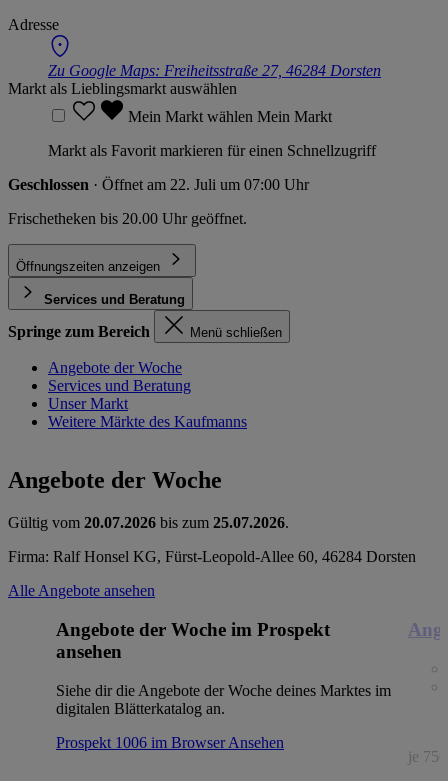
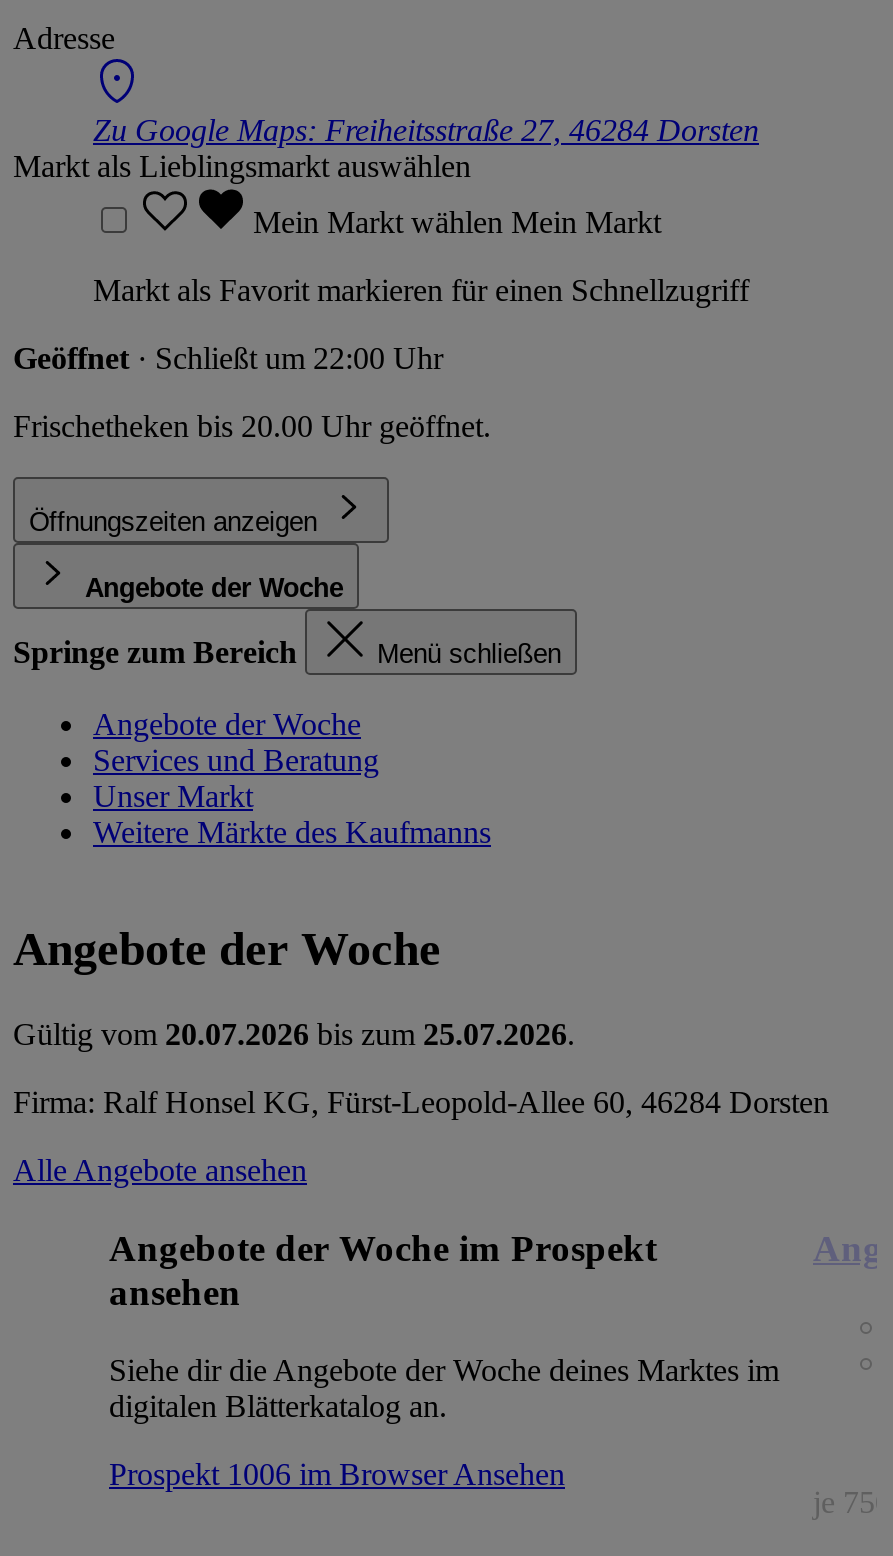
- Geschlossen · Öffnet am 22. Juli um 07:00 Uhr
+ Geöffnet · Schließt um 22:00 Uhr

- Services und Beratung
+ Angebote der Woche
